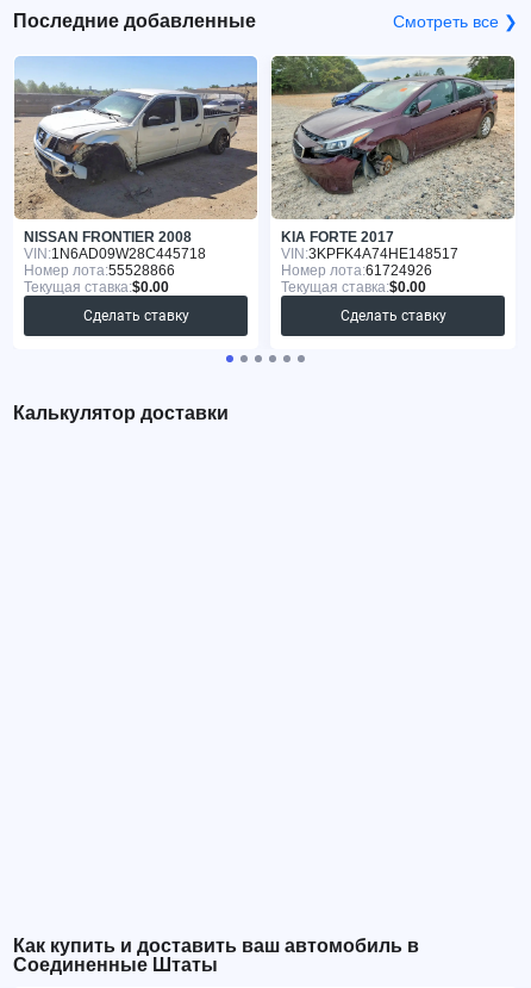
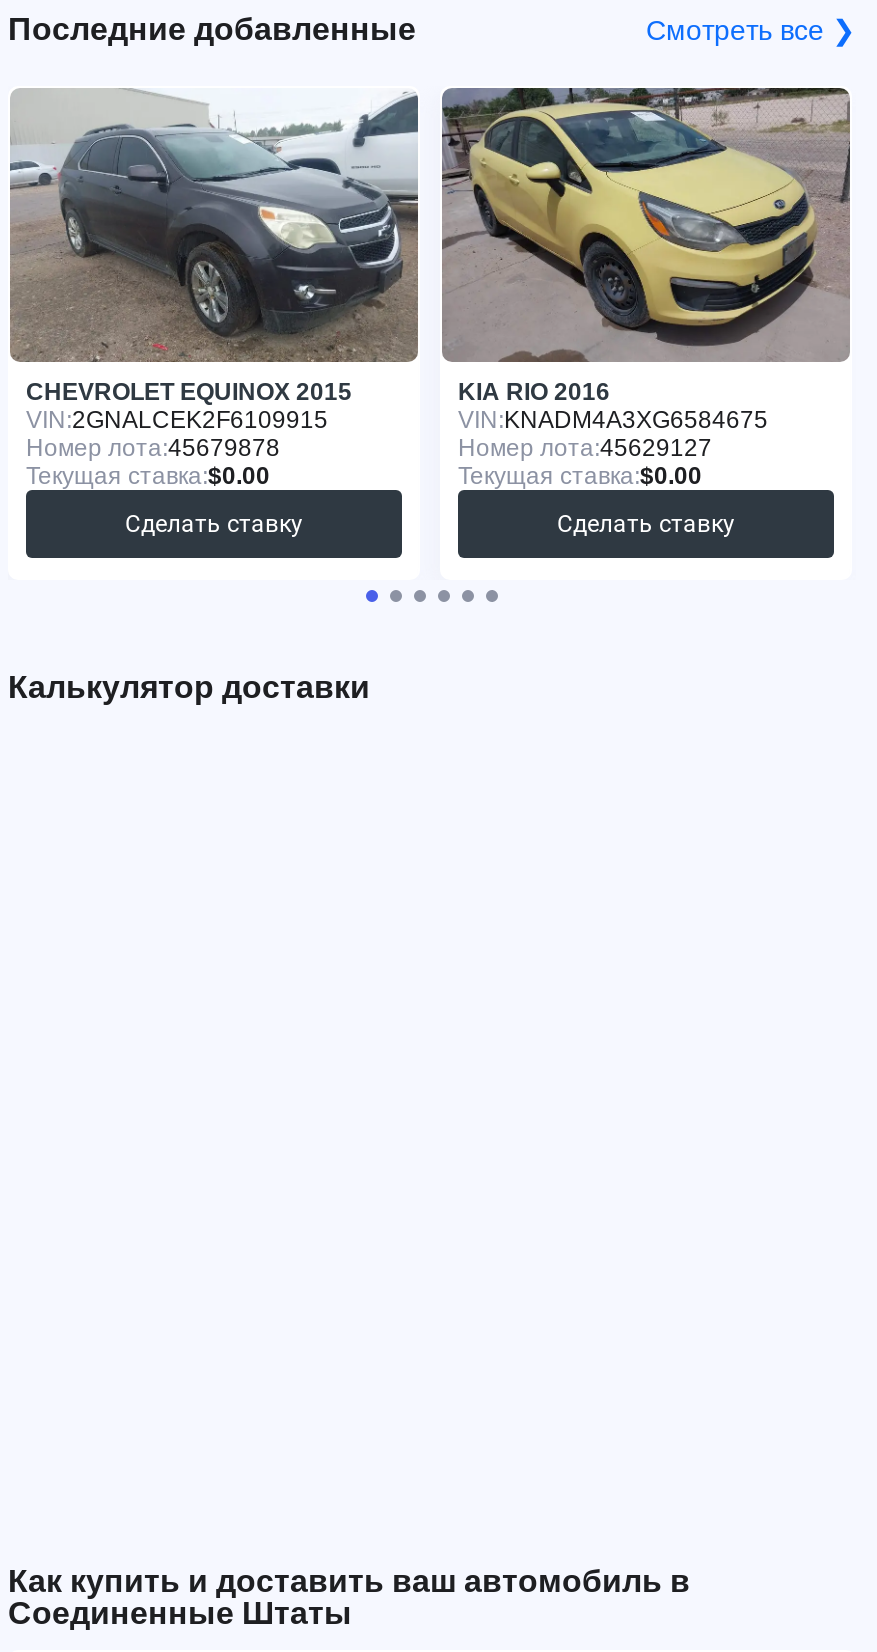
- [image]
- NISSAN FRONTIER 2008
- VIN: 1N6AD09W28C445718
- Номер лота:55528866
+ [image]
+ CHEVROLET EQUINOX 2015
+ VIN: 2GNALCEK2F6109915
+ Номер лота:45679878

- [image]
- KIA FORTE 2017
+ [image]
+ KIA RIO 2016

- VIN: 3KPFK4A74HE148517
+ VIN: KNADM4A3XG6584675

- Номер лота:61724926
+ Номер лота:45629127
